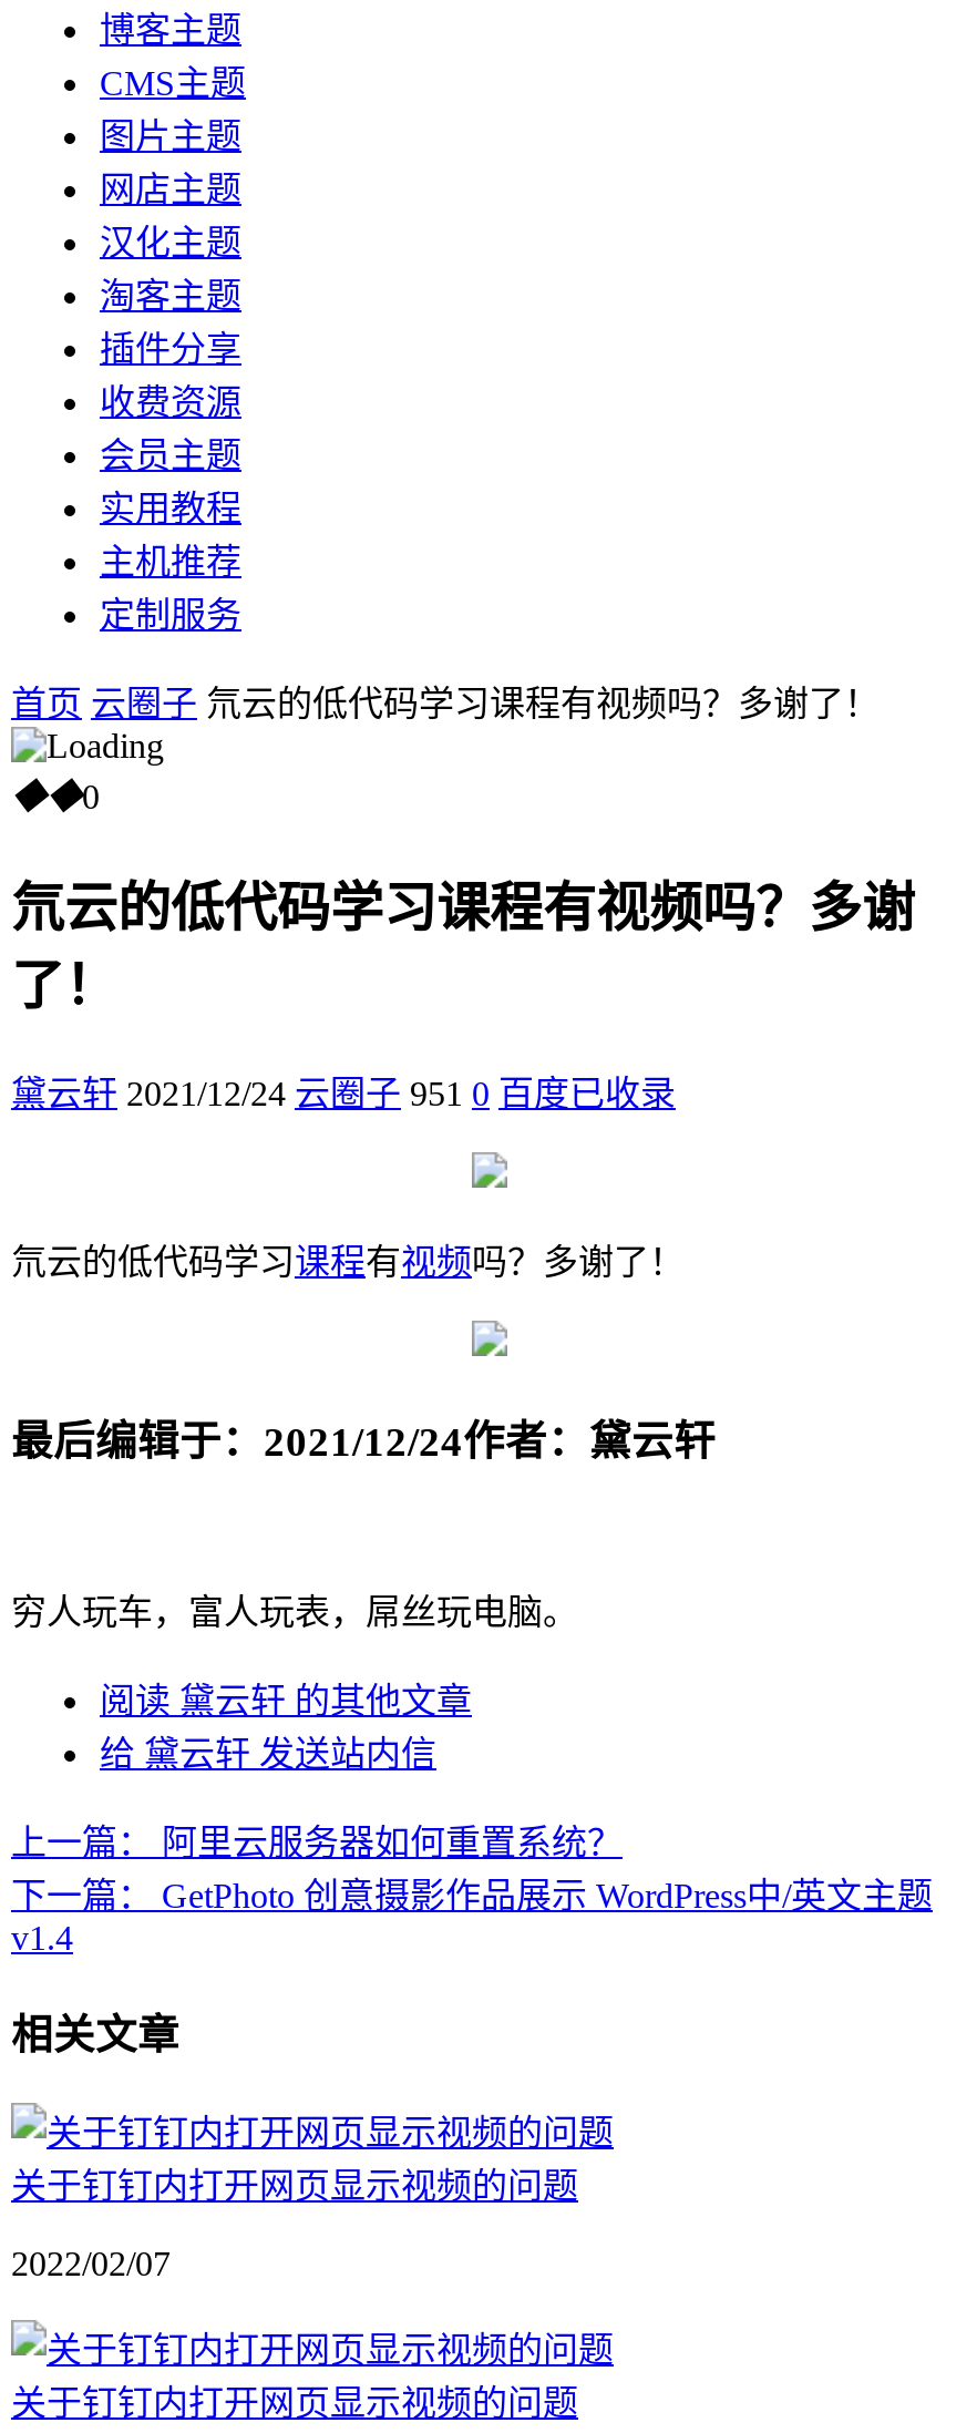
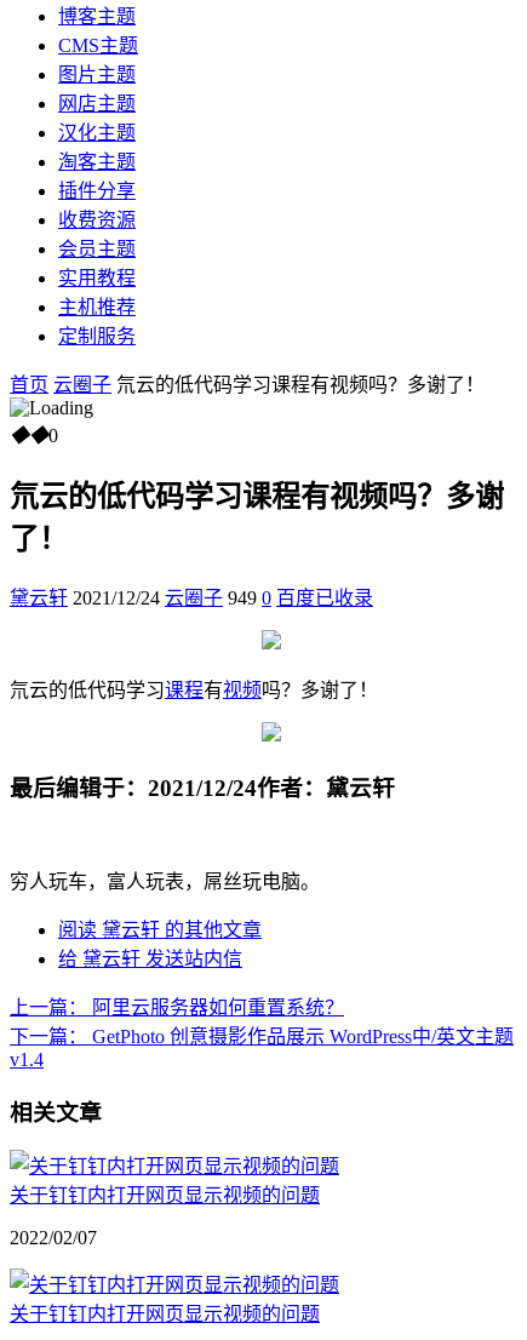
- 黛云轩 2021/12/24 云圈子 951 0 百度已收录
+ 黛云轩 2021/12/24 云圈子 949 0 百度已收录
